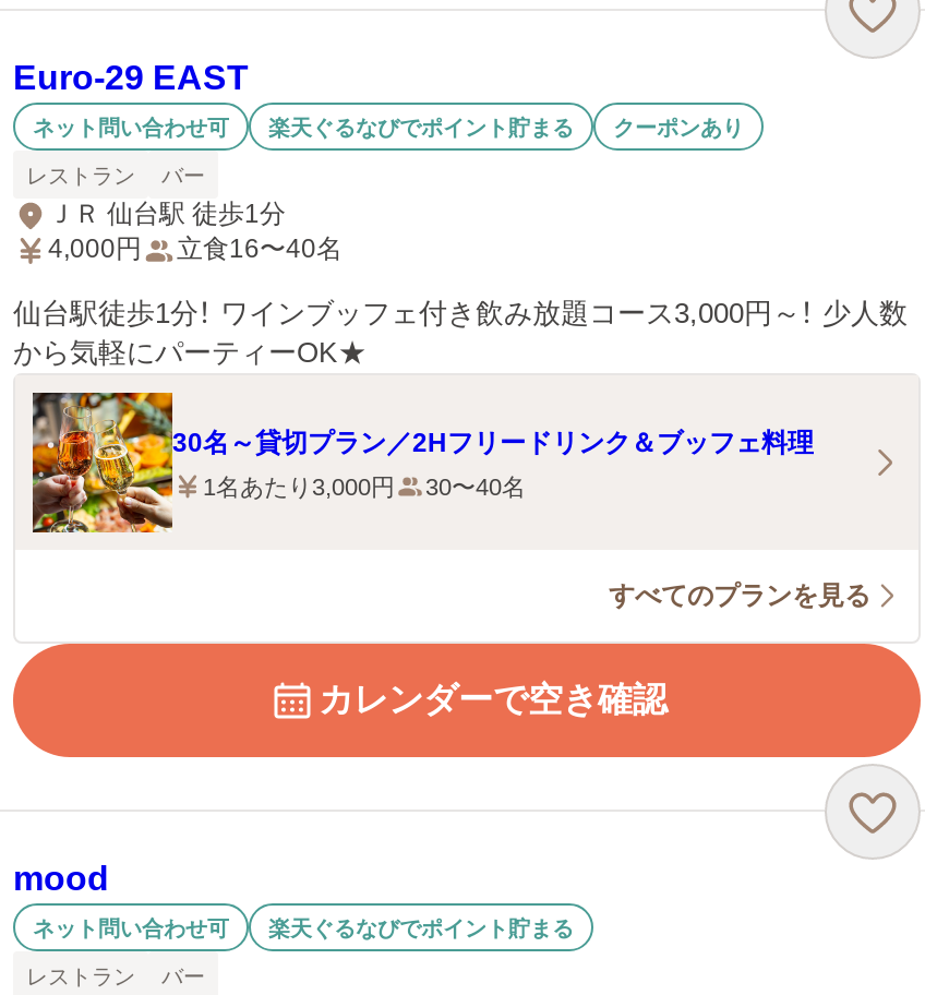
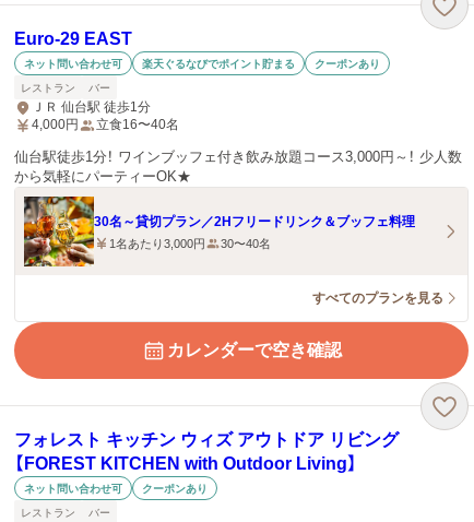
- mood
+ フォレスト キッチン ウィズ アウトドア リビング
+ 【FOREST KITCHEN with Outdoor Living】

- 楽天ぐるなびでポイント貯まる
+ クーポンあり
